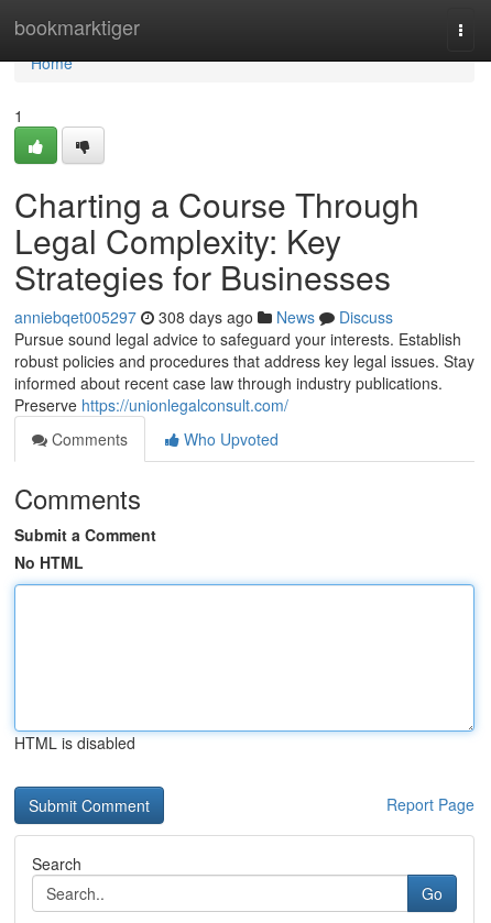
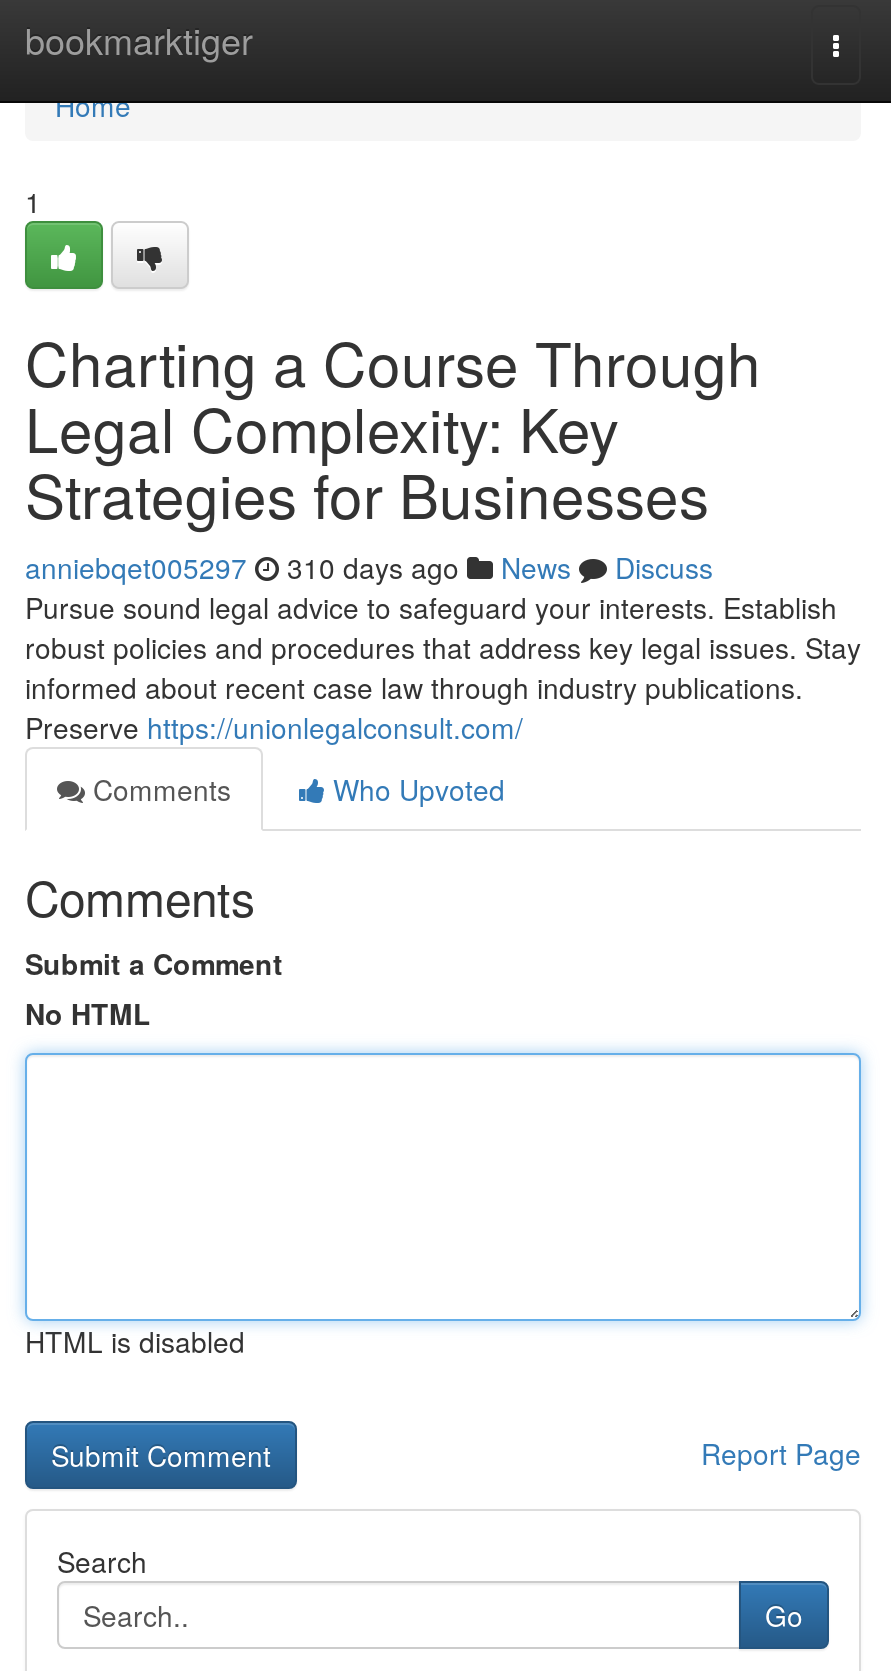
- anniebqet005297 308 days ago News Discuss
+ anniebqet005297 310 days ago News Discuss
